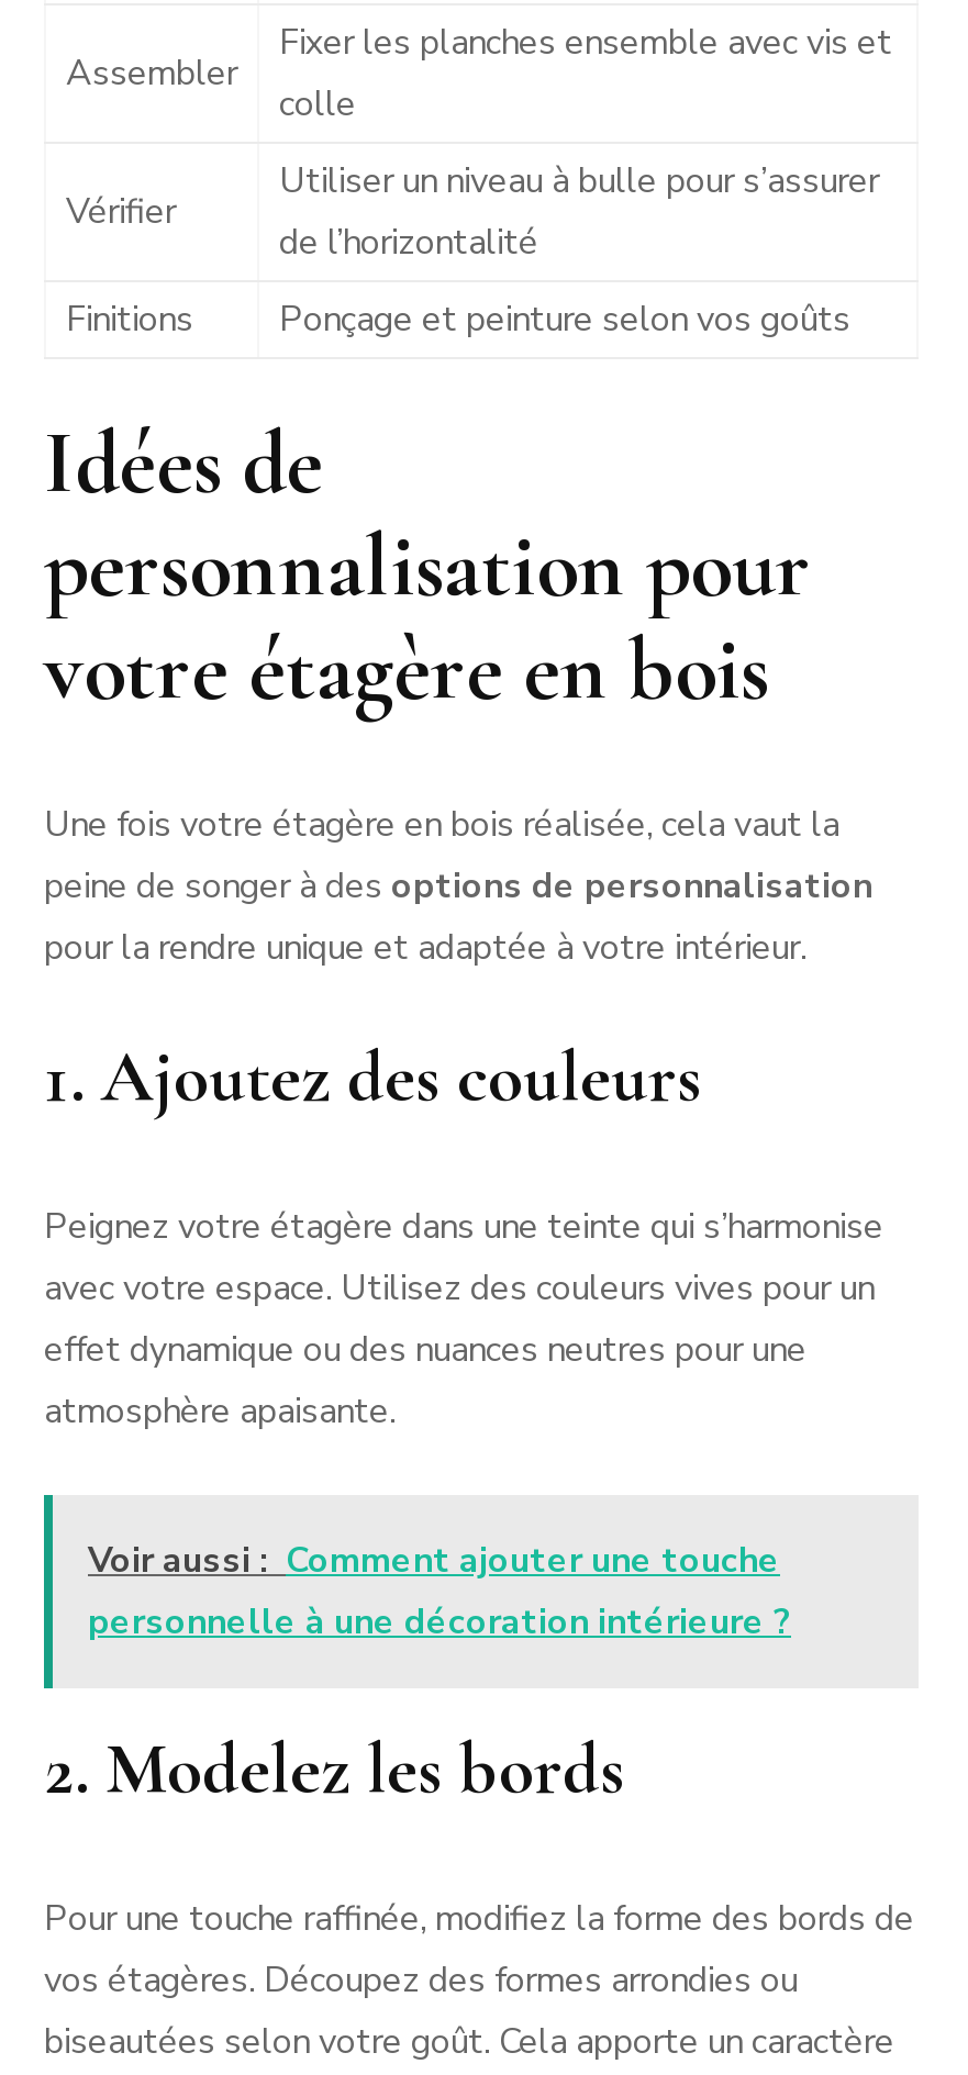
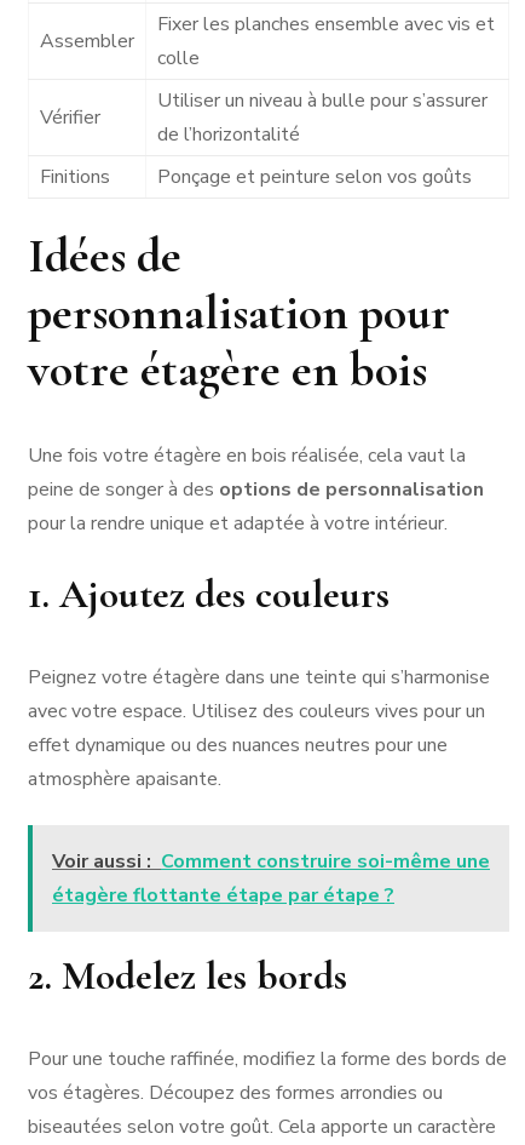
- Voir aussi : Comment ajouter une touche
- personnelle à une décoration intérieure ?
+ Voir aussi : Comment construire soi-même une
+ étagère flottante étape par étape ?
